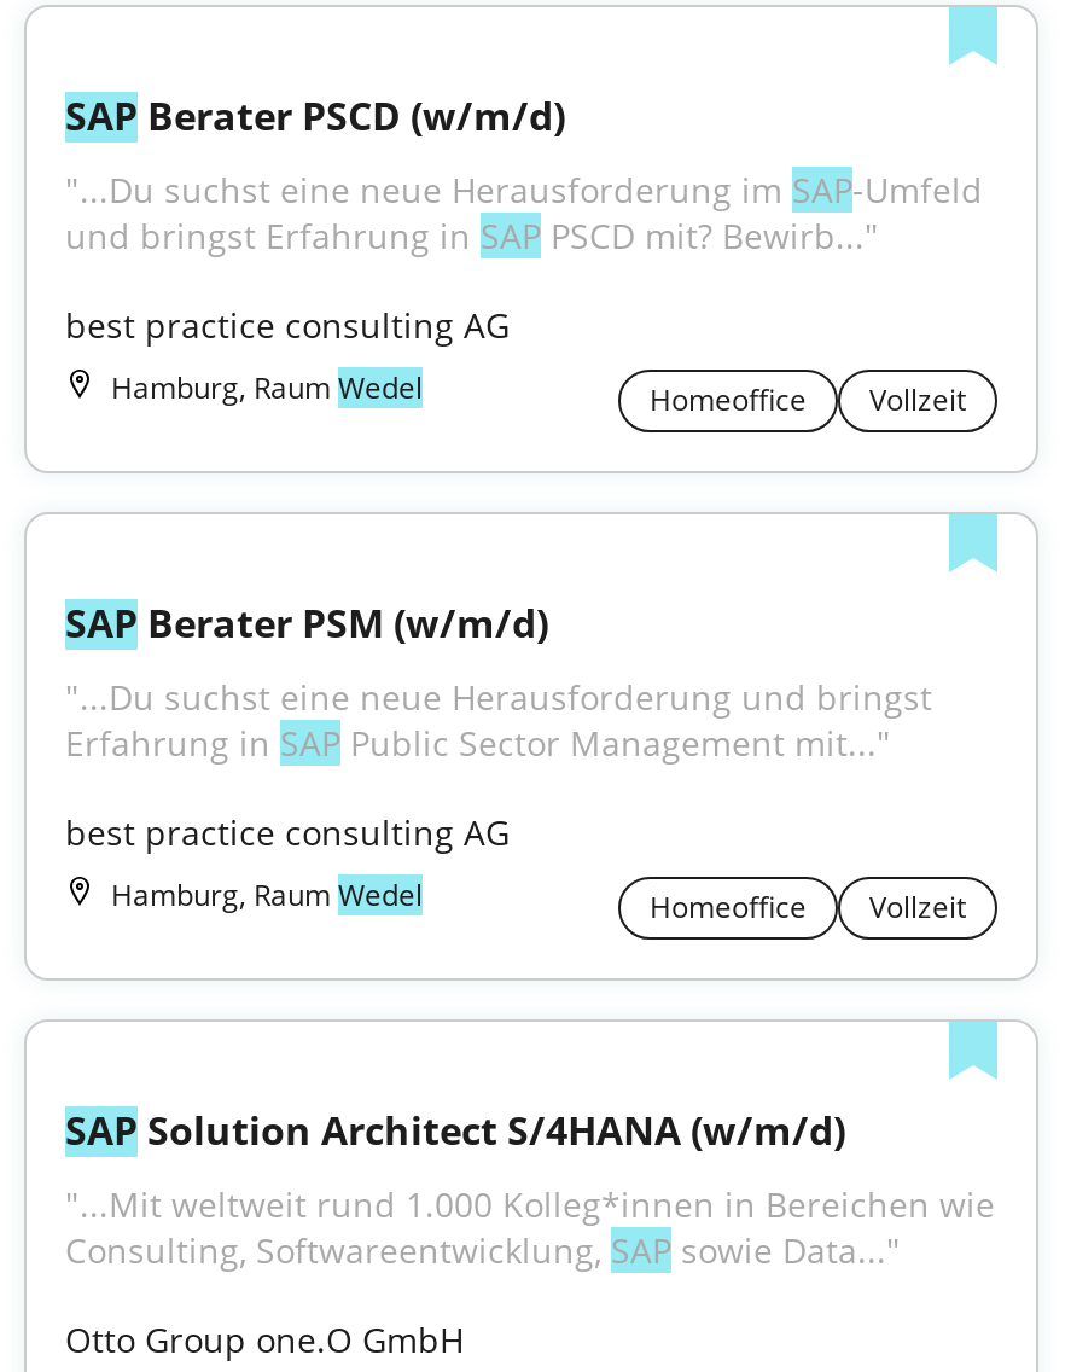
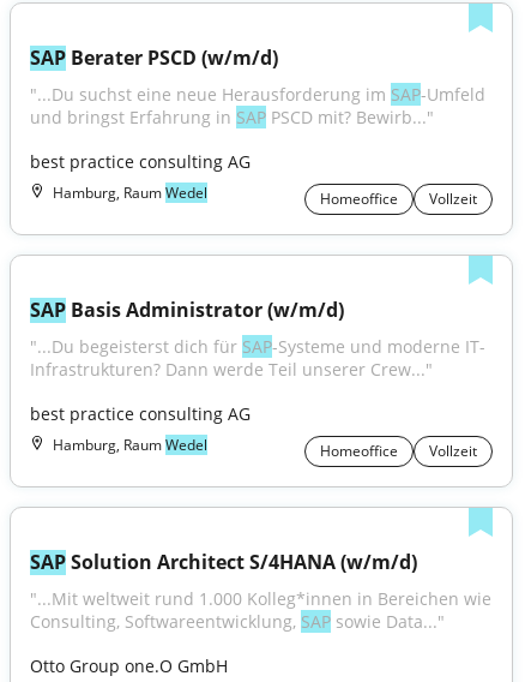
- SAP Berater PSM (w/m/d)
+ SAP Basis Administrator (w/m/d)

- "...Du suchst eine neue Herausforderung und bringst
- Erfahrung in SAP Public Sector Management mit..."
+ "...Du begeisterst dich für SAP-Systeme und moderne IT-
+ Infrastrukturen? Dann werde Teil unserer Crew..."
